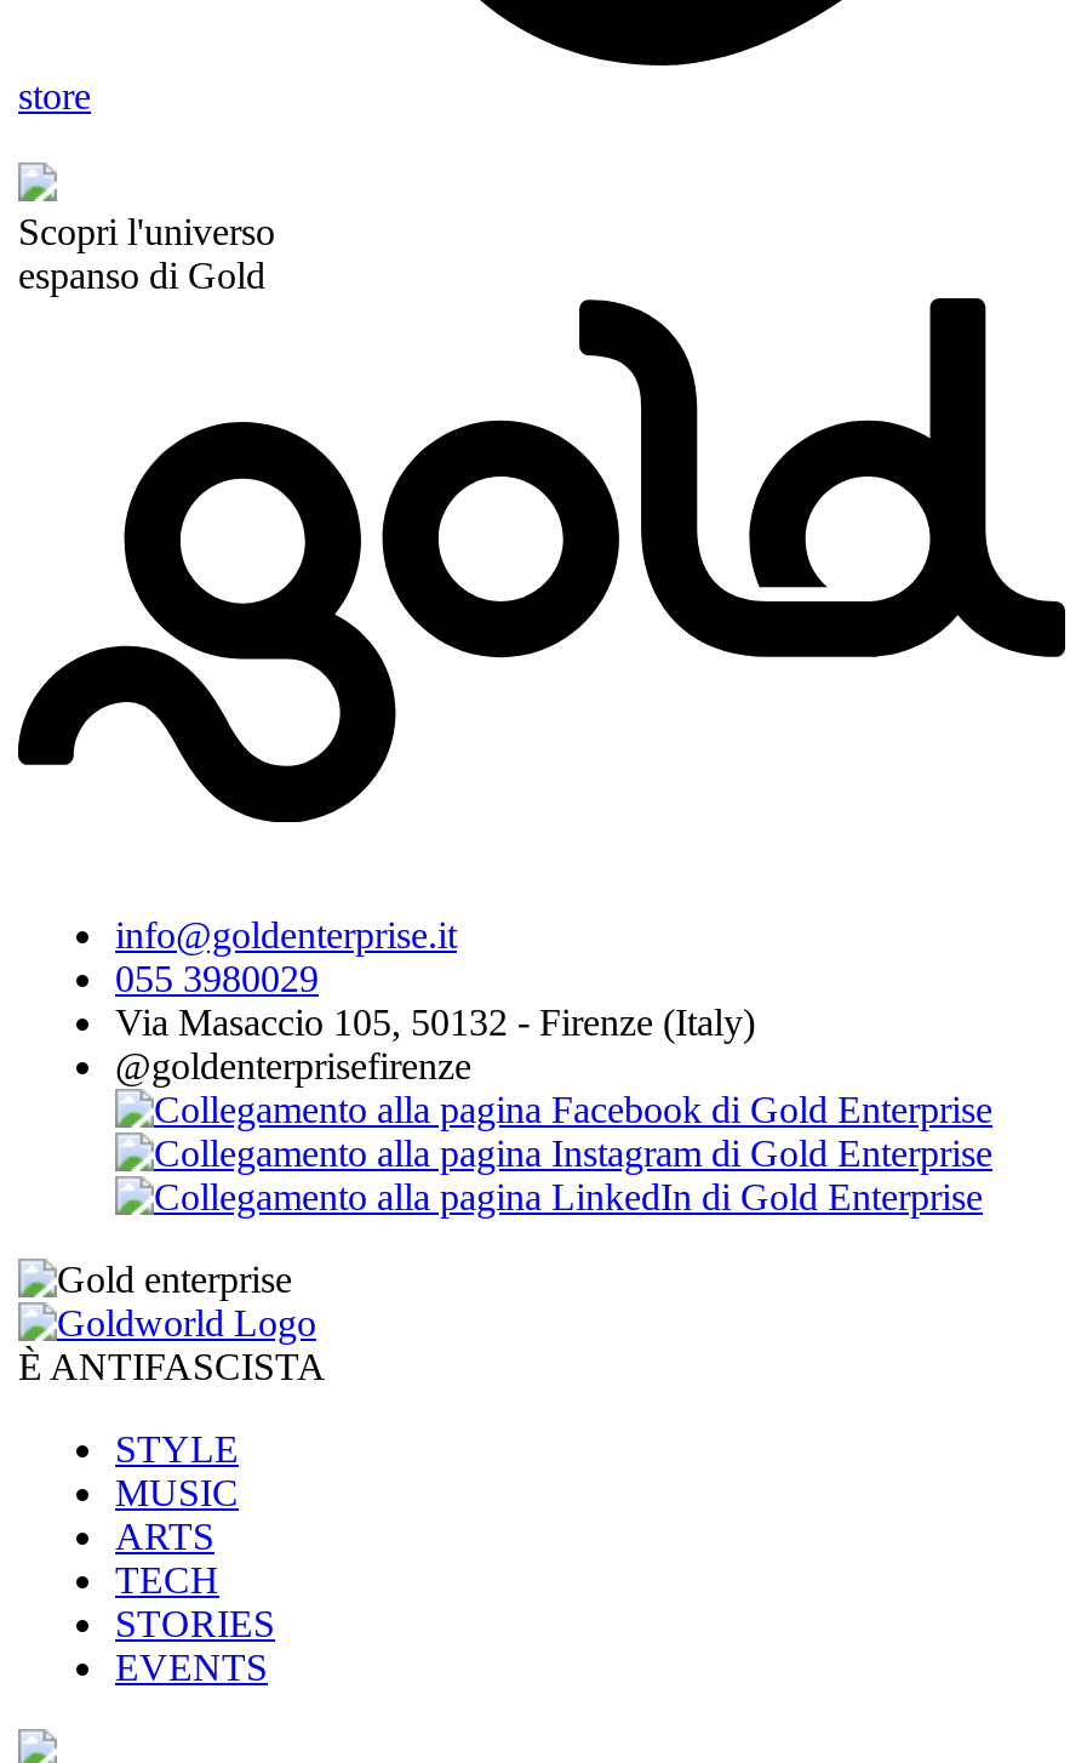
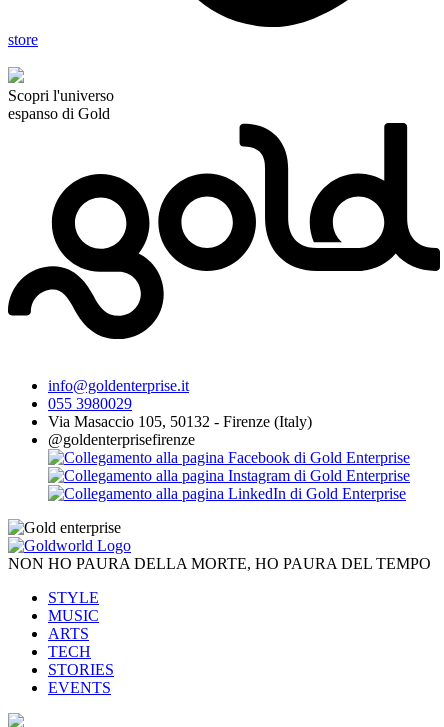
- È ANTIFASCISTA
+ NON HO PAURA DELLA MORTE, HO PAURA DEL TEMPO
